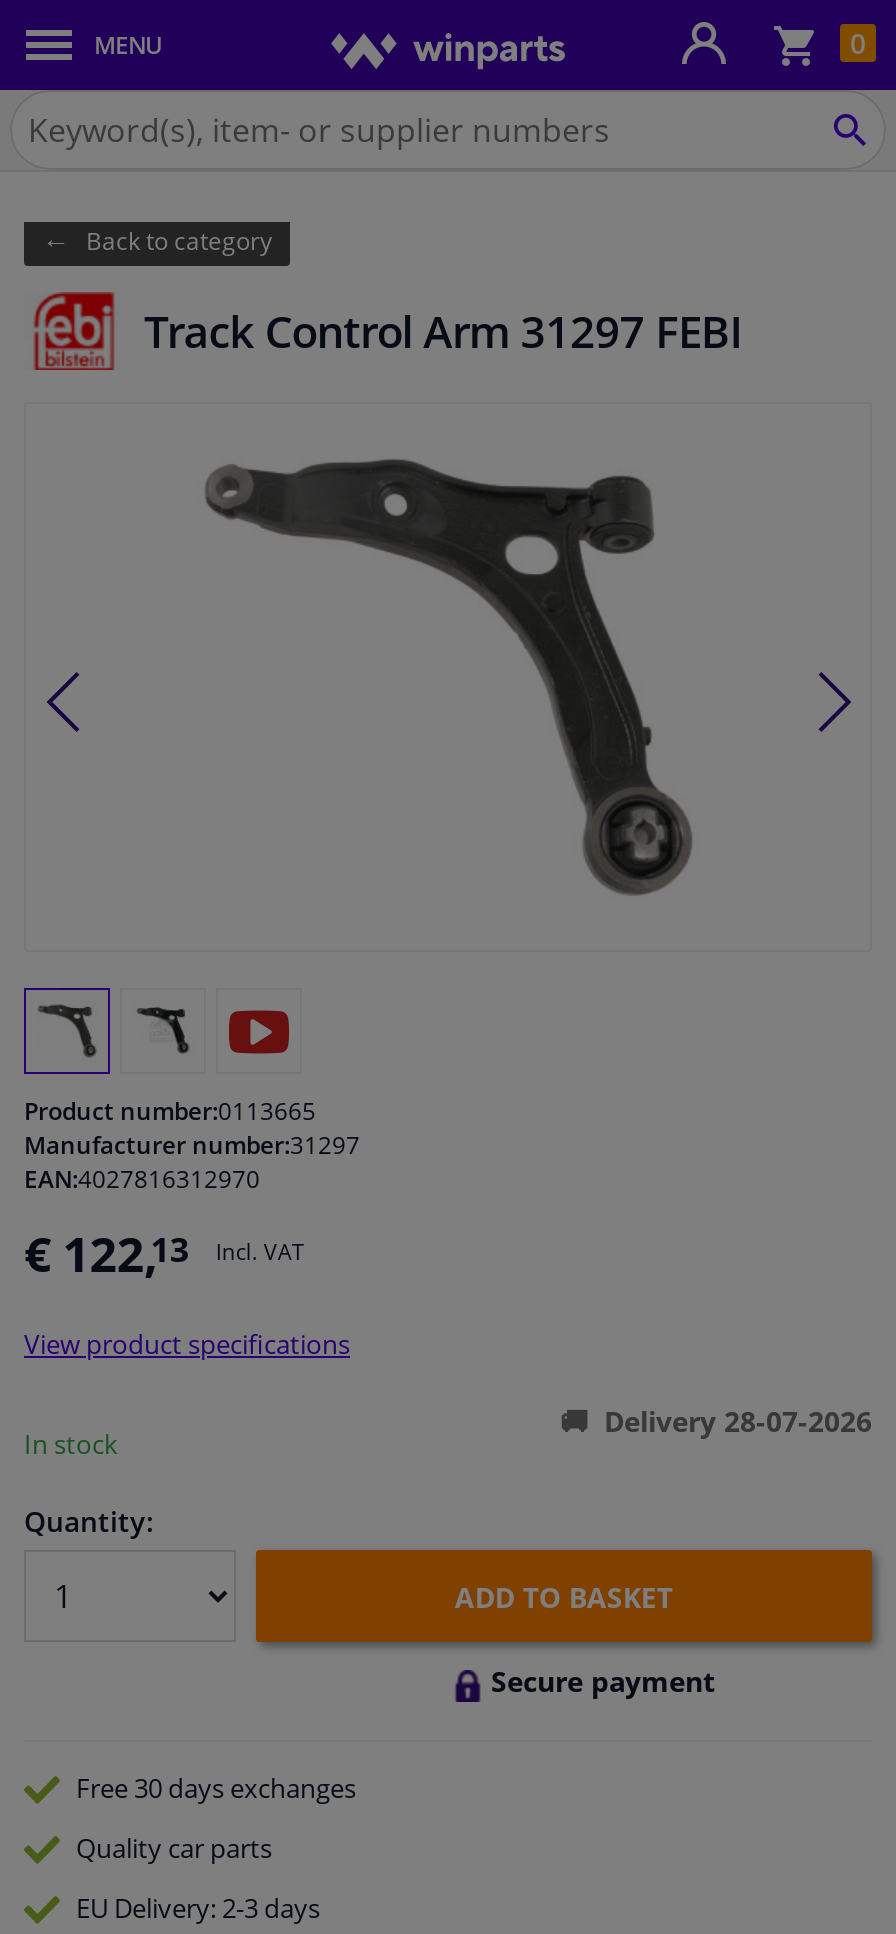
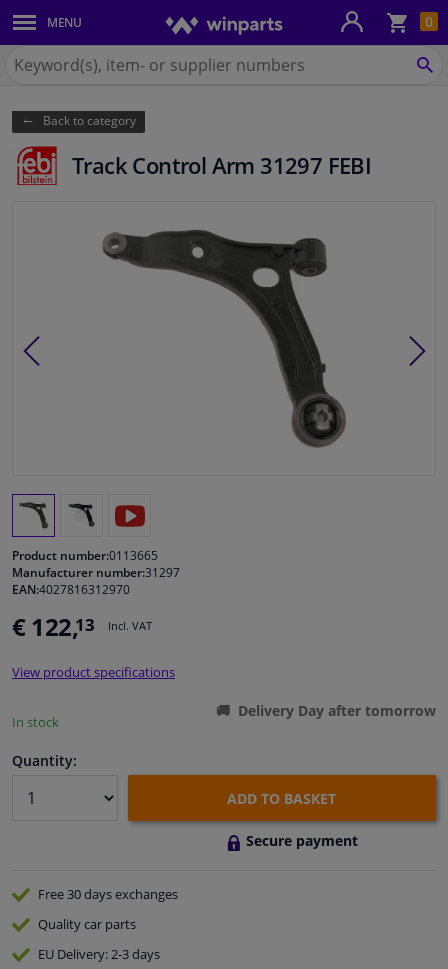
- Delivery 28-07-2026
+ Delivery Day after tomorrow
